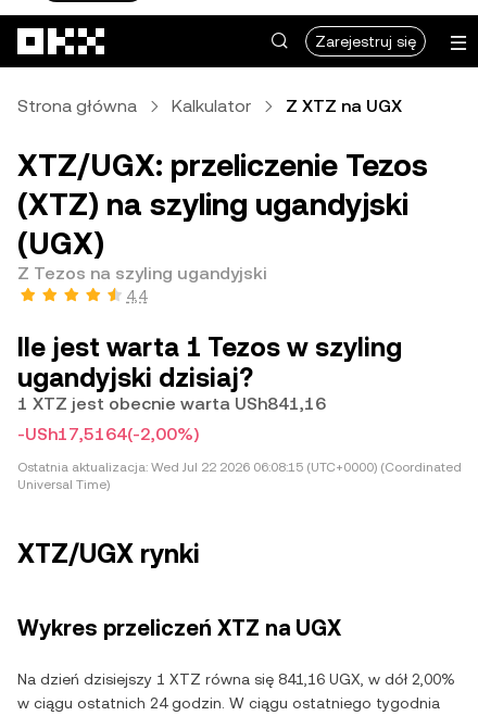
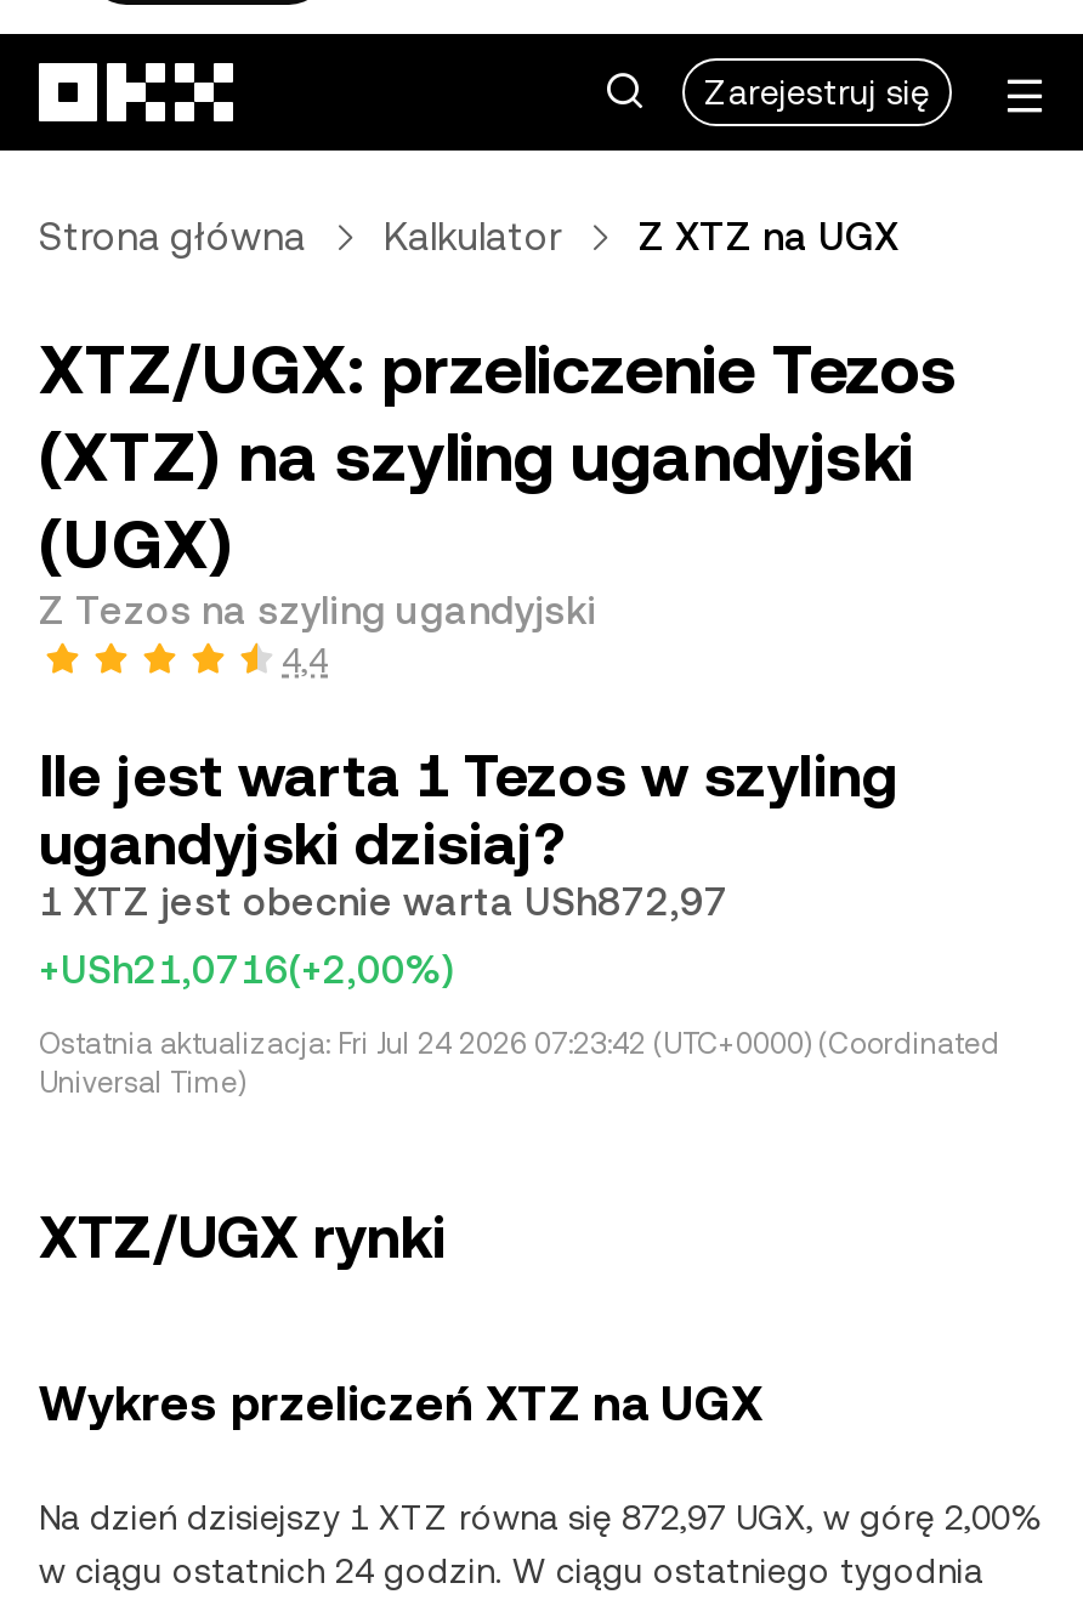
- 1 XTZ jest obecnie warta USh841,16
+ 1 XTZ jest obecnie warta USh872,97

- -USh17,5164(-2,00%)
+ +USh21,0716(+2,00%)

- Ostatnia aktualizacja: Wed Jul 22 2026 06:08:15 (UTC+0000) (Coordinated
+ Ostatnia aktualizacja: Fri Jul 24 2026 07:23:42 (UTC+0000) (Coordinated

- Na dzień dzisiejszy 1 XTZ równa się 841,16 UGX, w dół 2,00%
+ Na dzień dzisiejszy 1 XTZ równa się 872,97 UGX, w górę 2,00%
